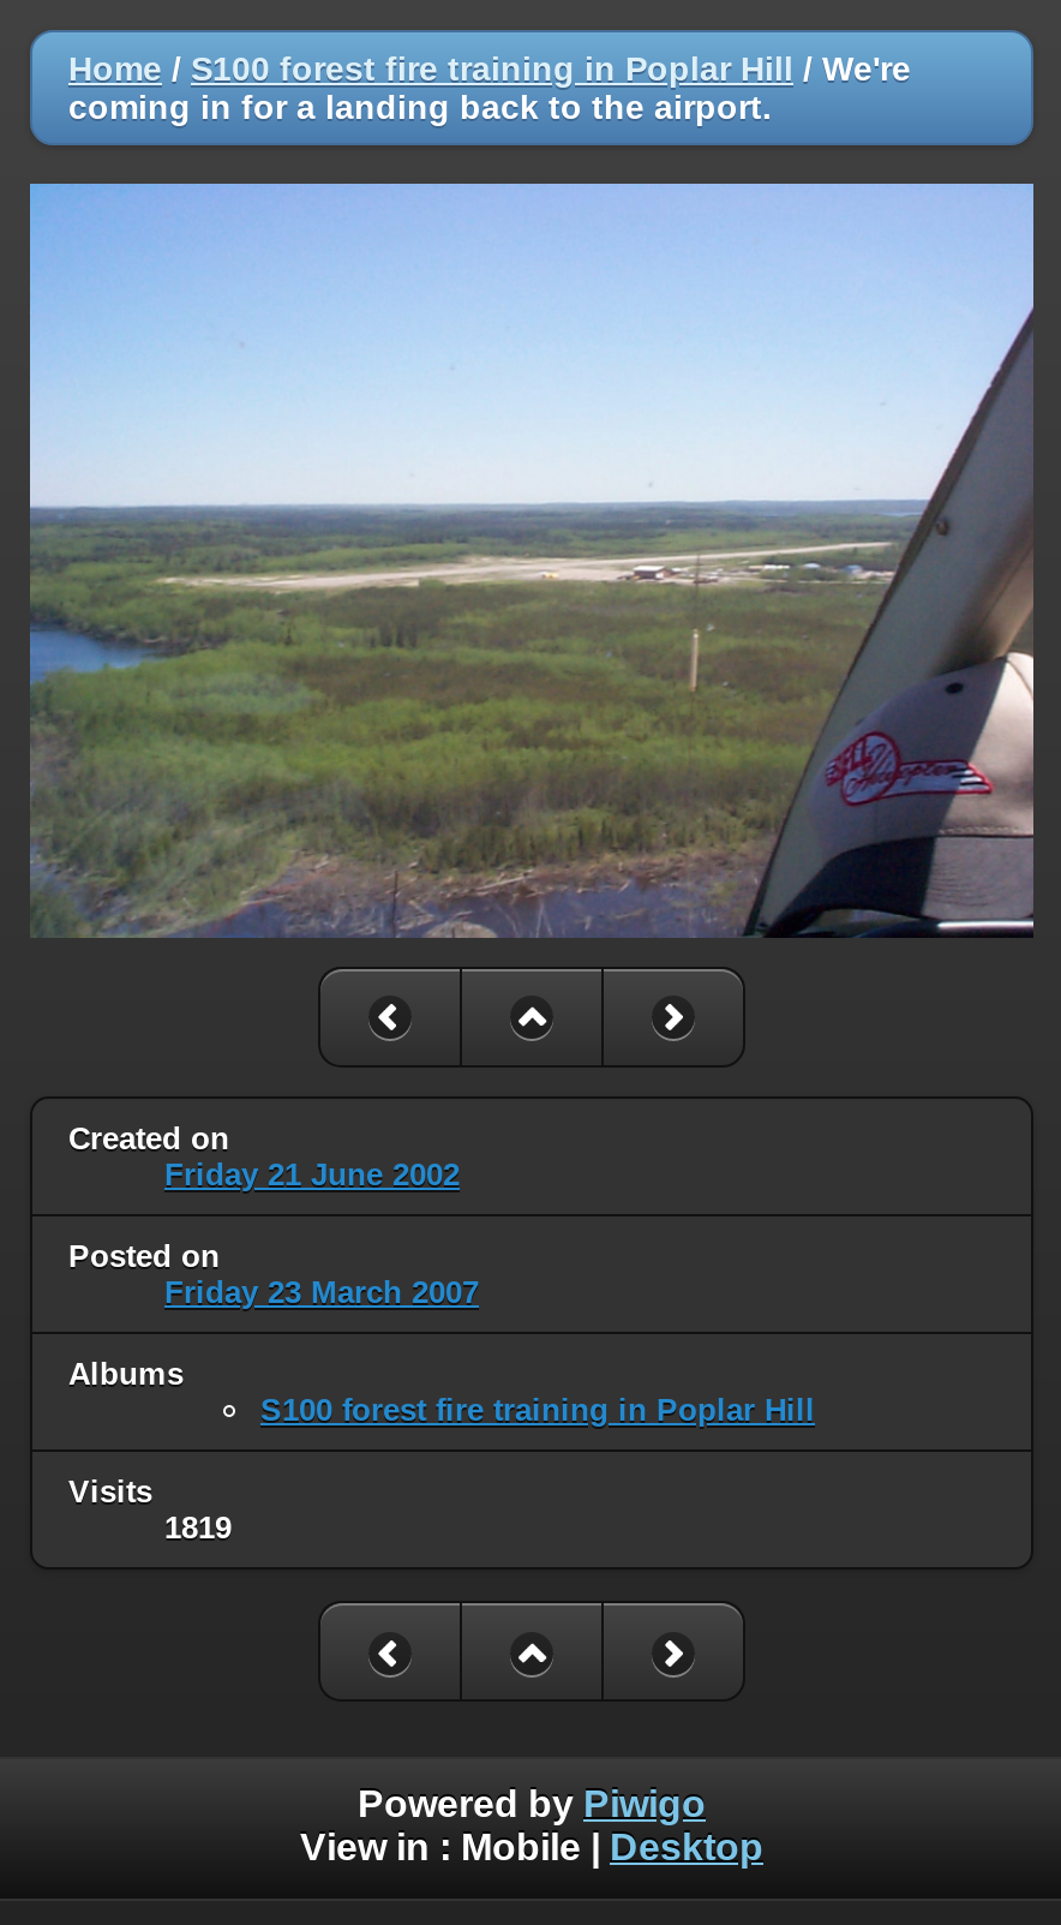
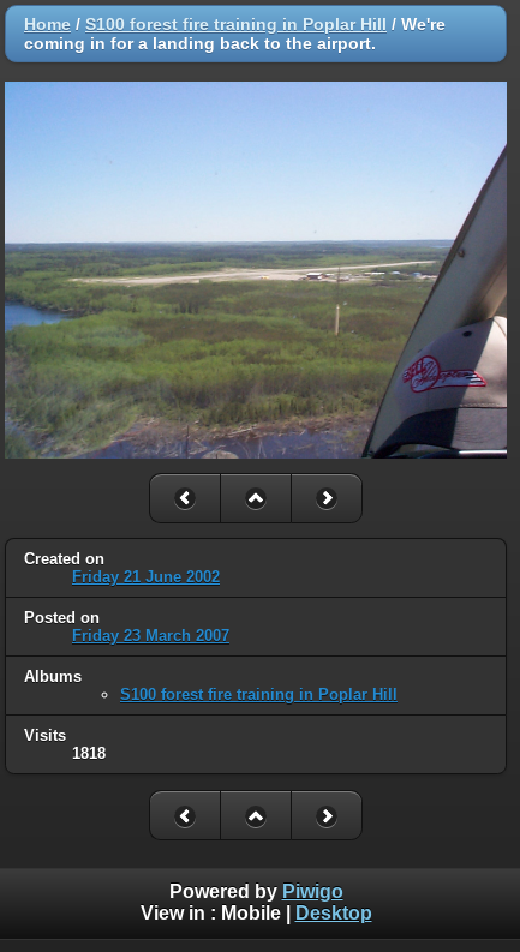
- 1819
+ 1818
